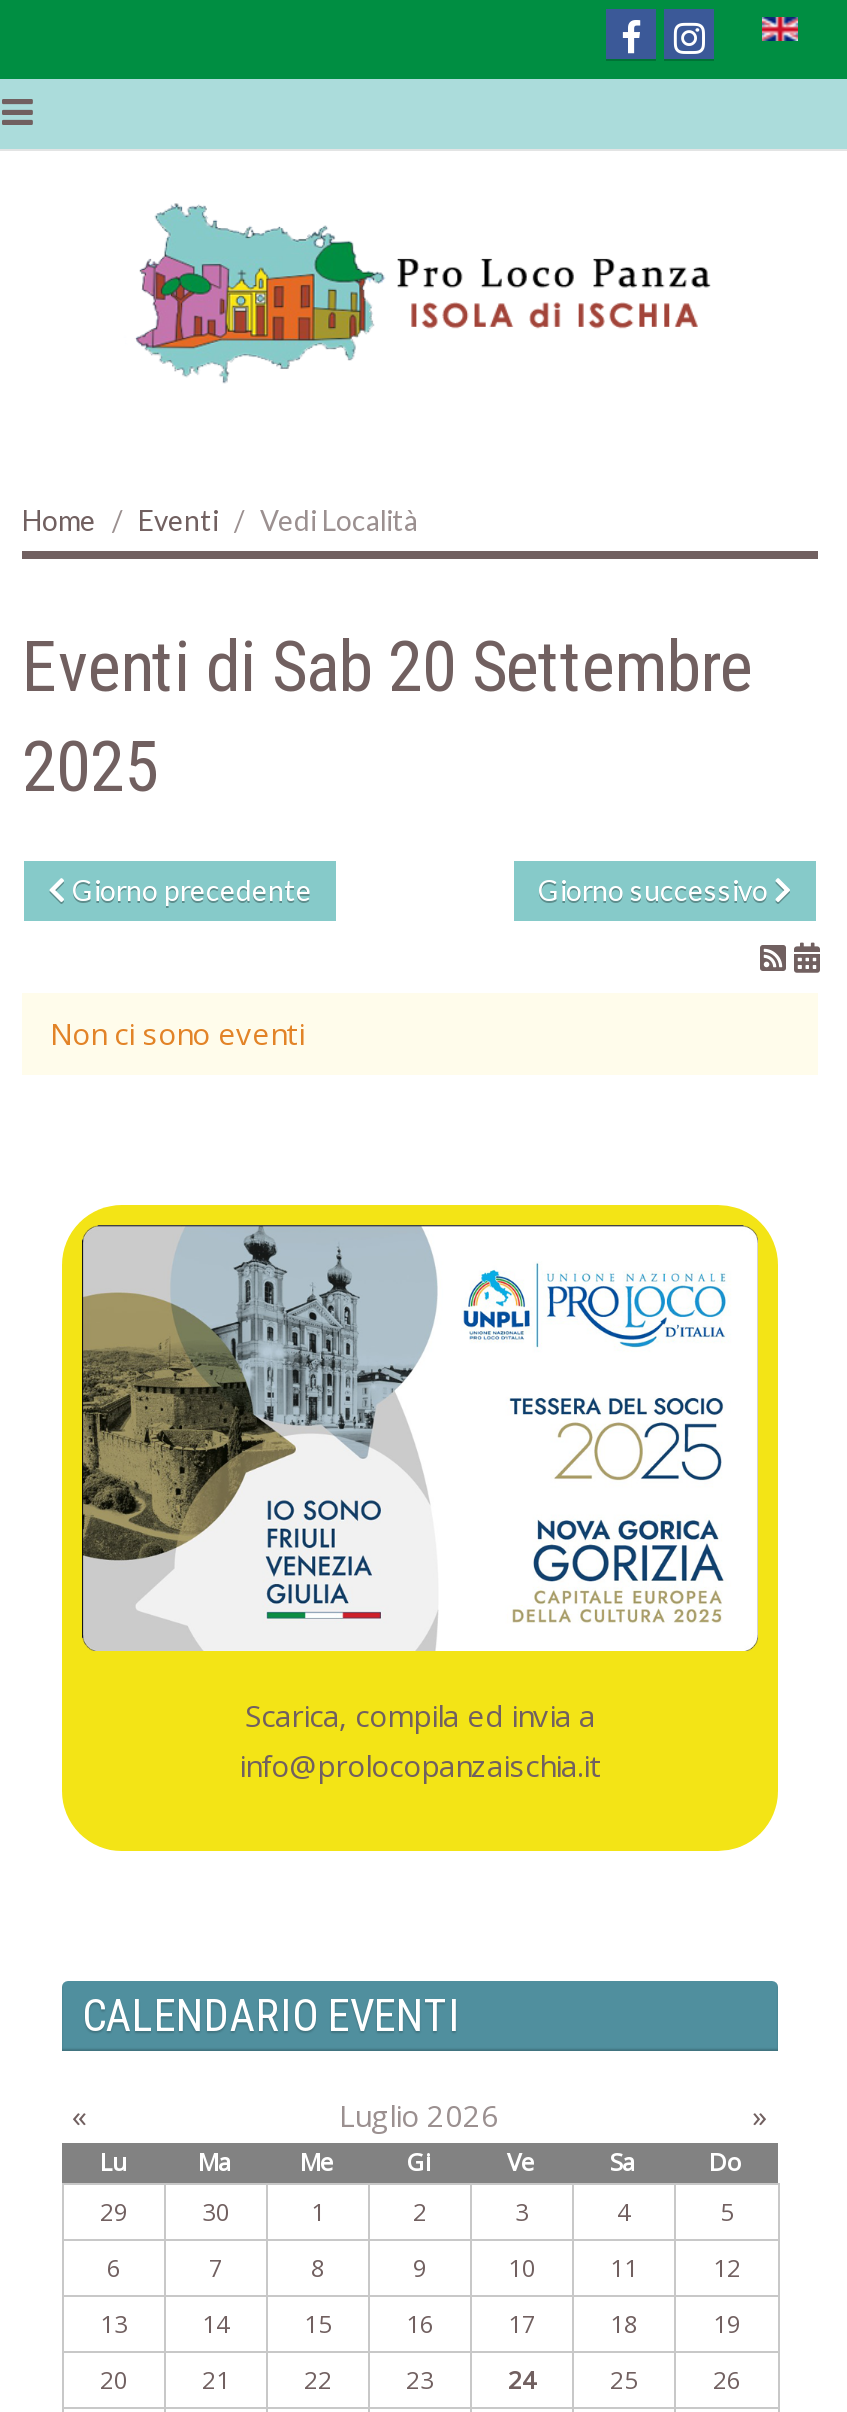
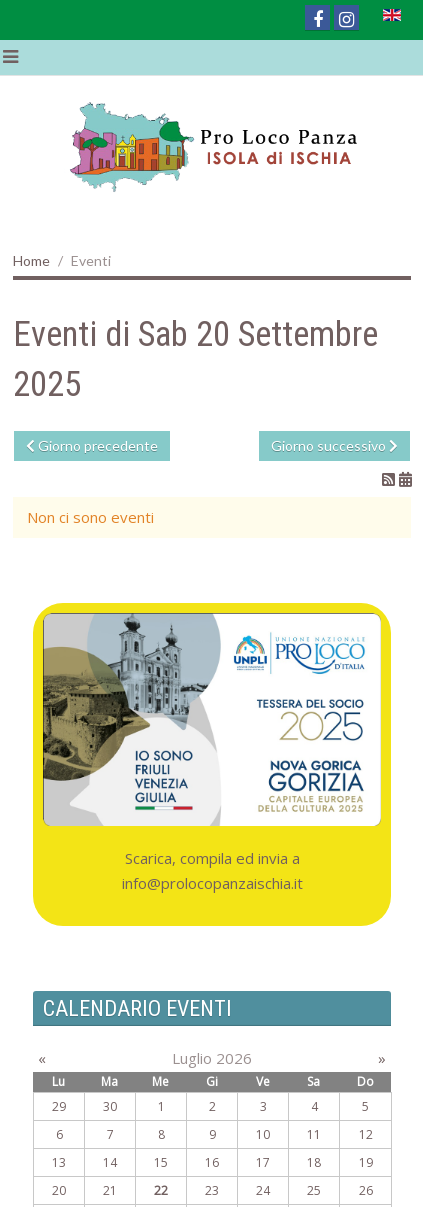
- Vedi Località
